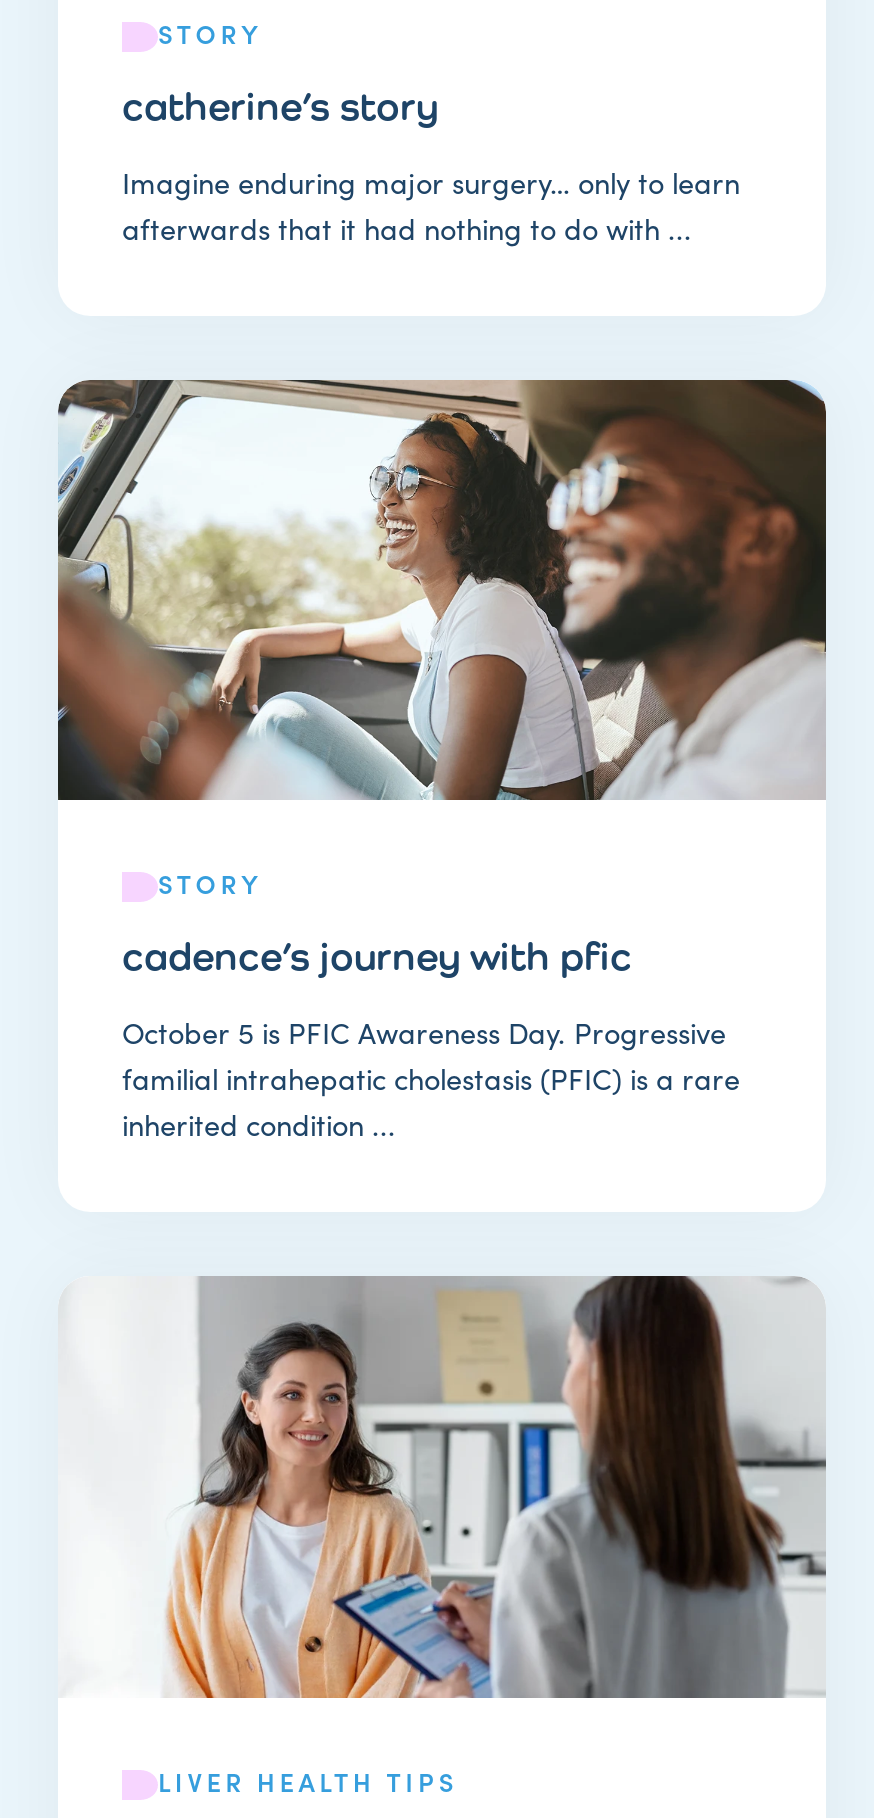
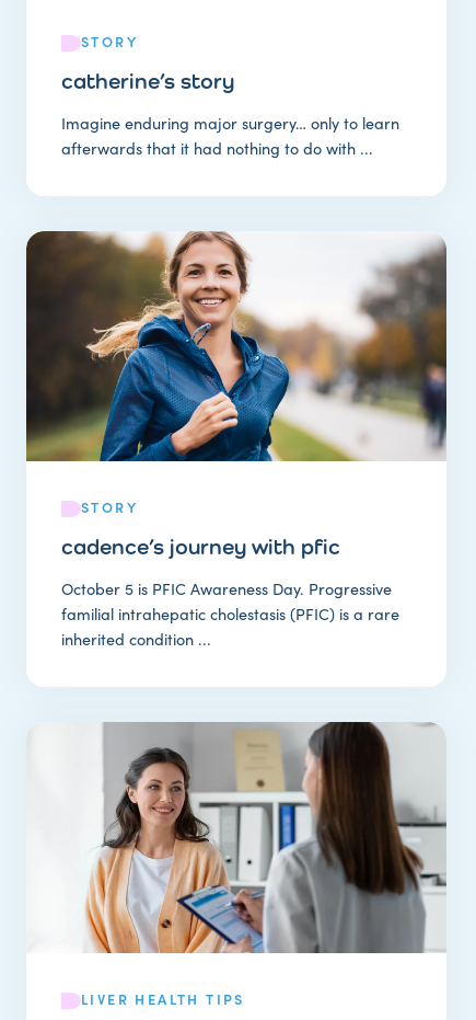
- [image]
+ [image]
